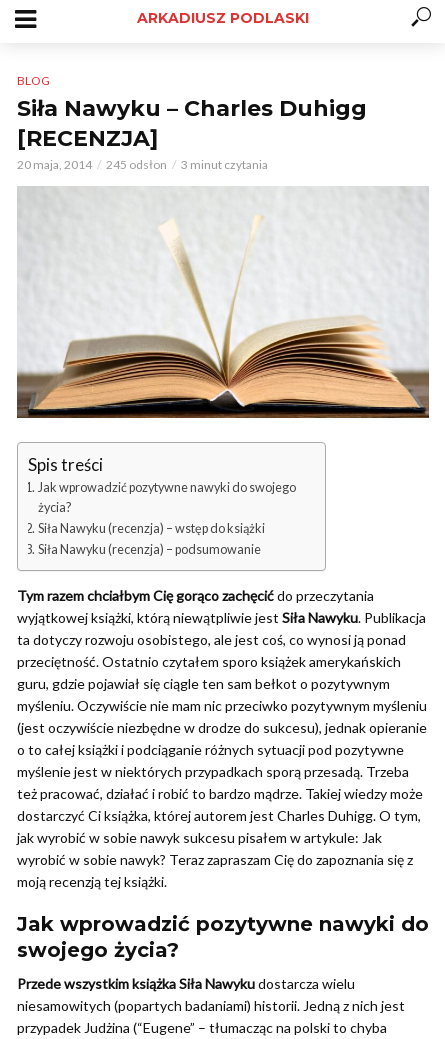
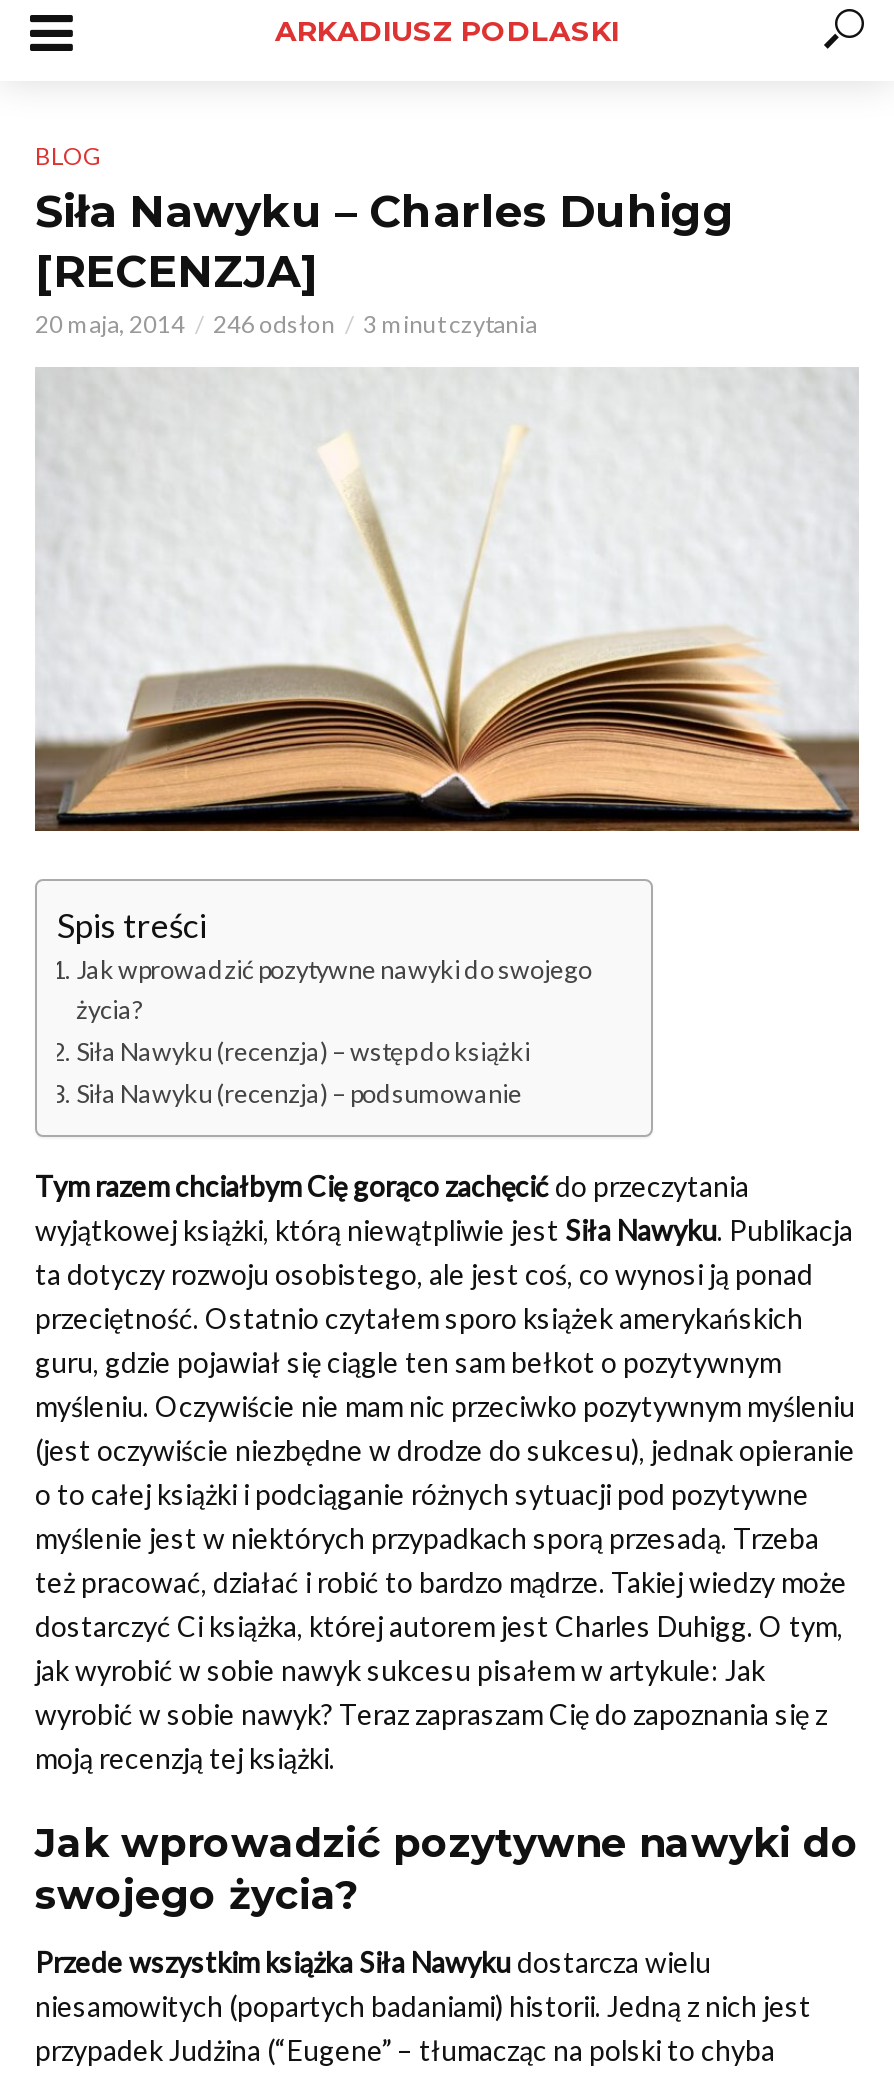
- 20 maja, 2014 245 odsłon 3 minut czytania
+ 20 maja, 2014 246 odsłon 3 minut czytania
